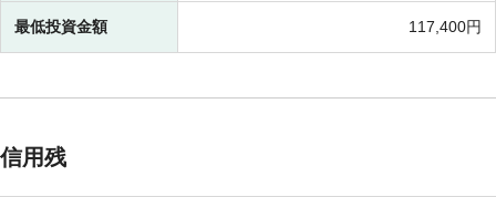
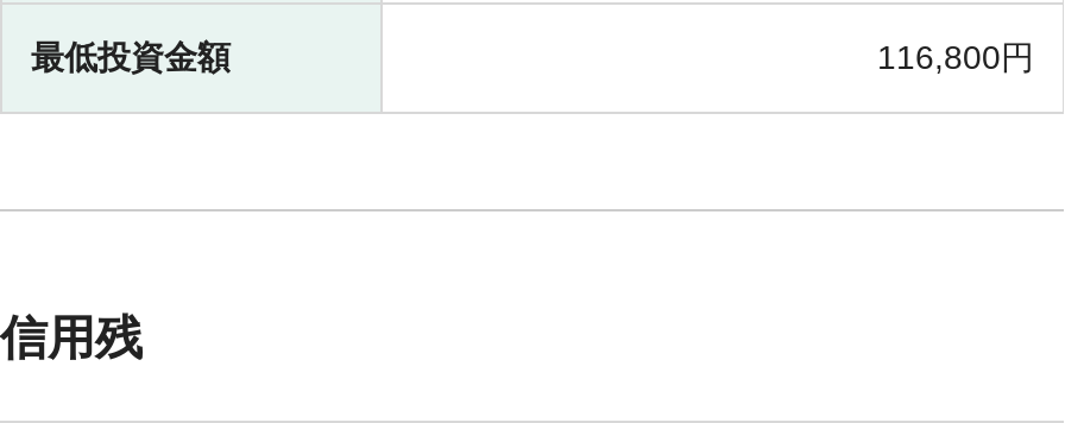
- 117,400円
+ 116,800円
